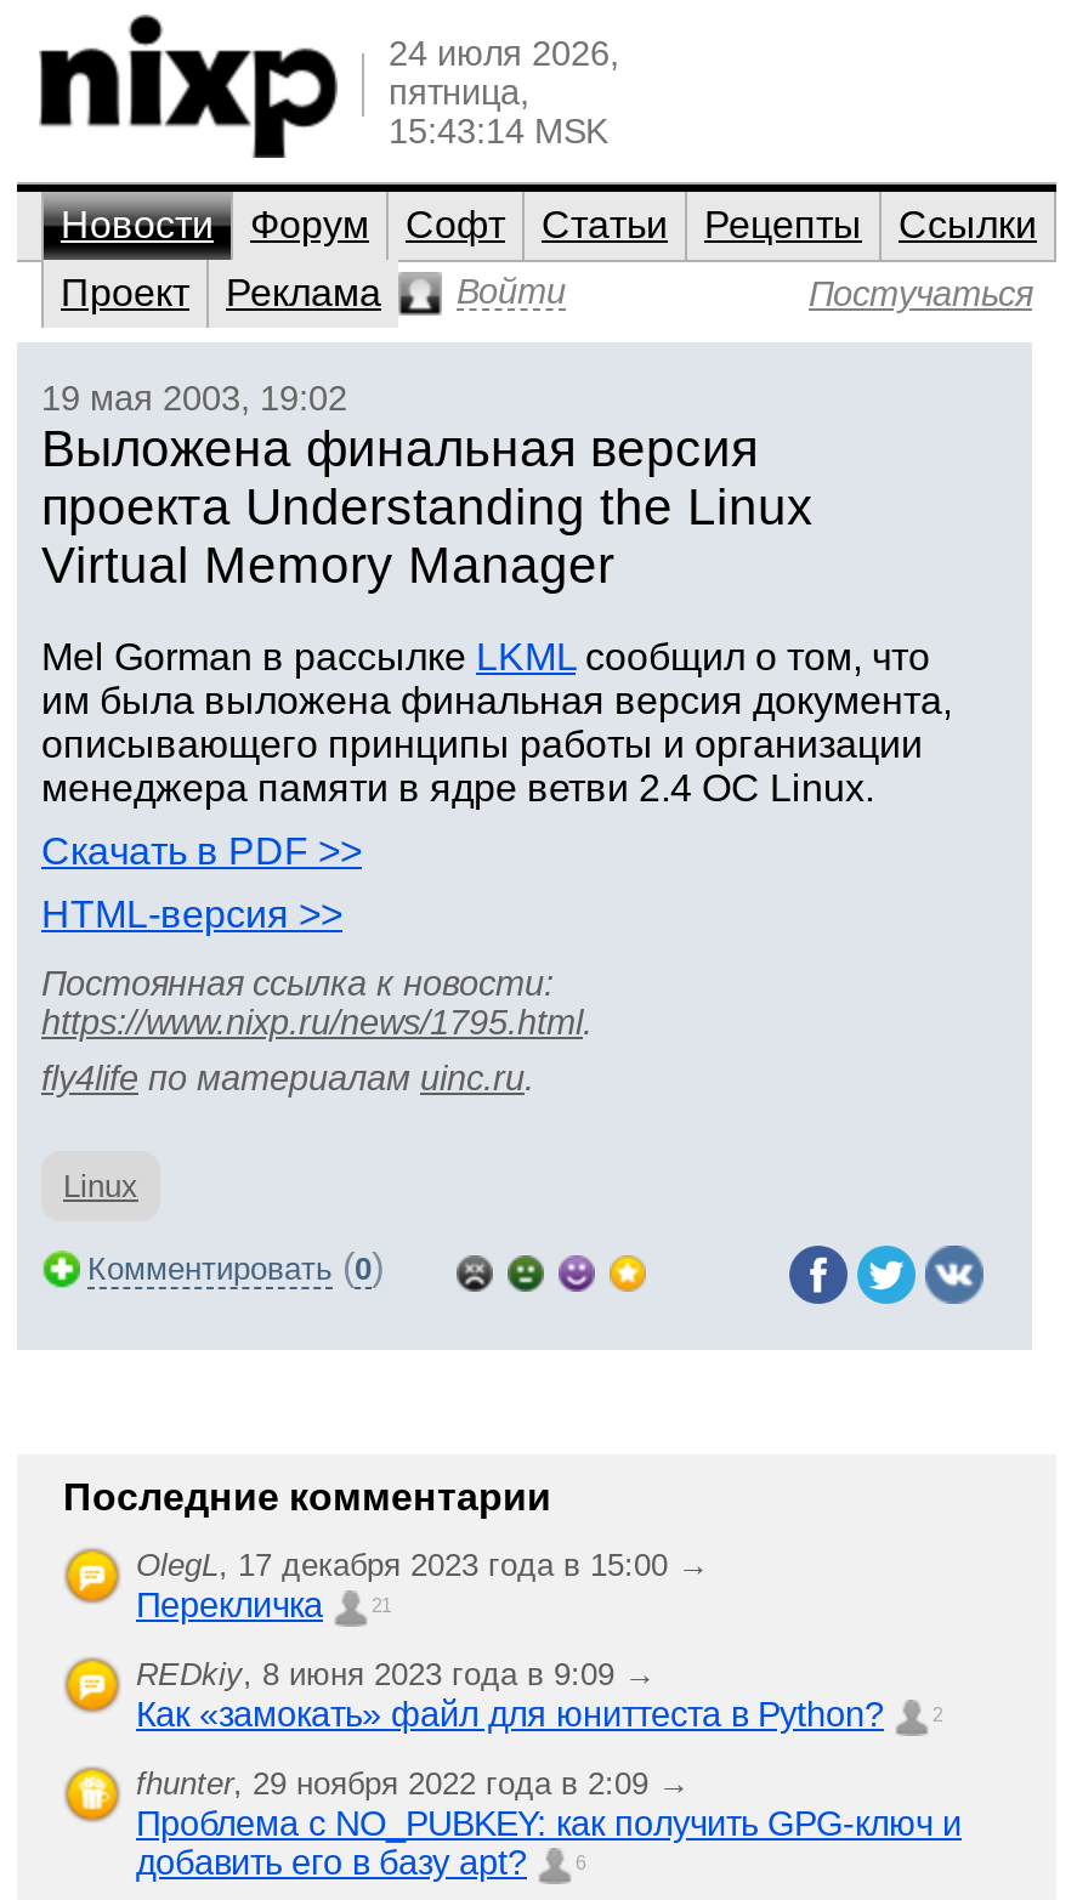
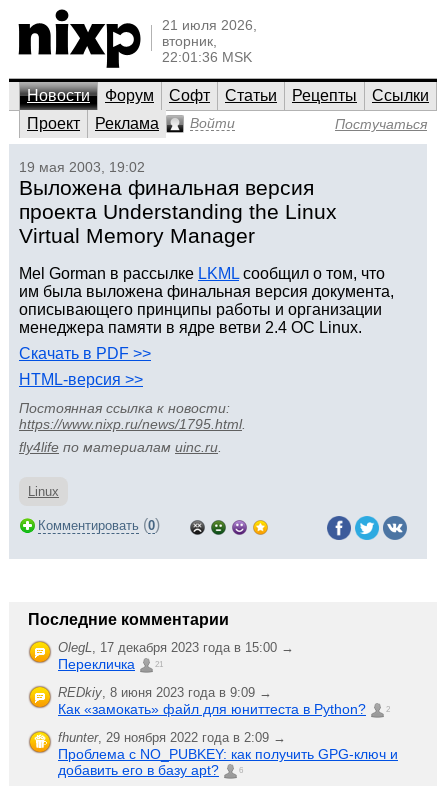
- 24 июля 2026,
- пятница,
- 15:43:14 MSK
+ 21 июля 2026,
+ вторник,
+ 22:01:36 MSK
